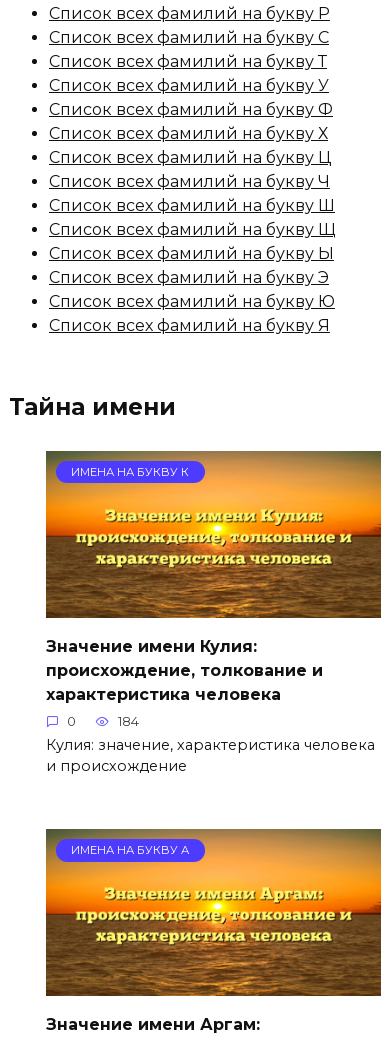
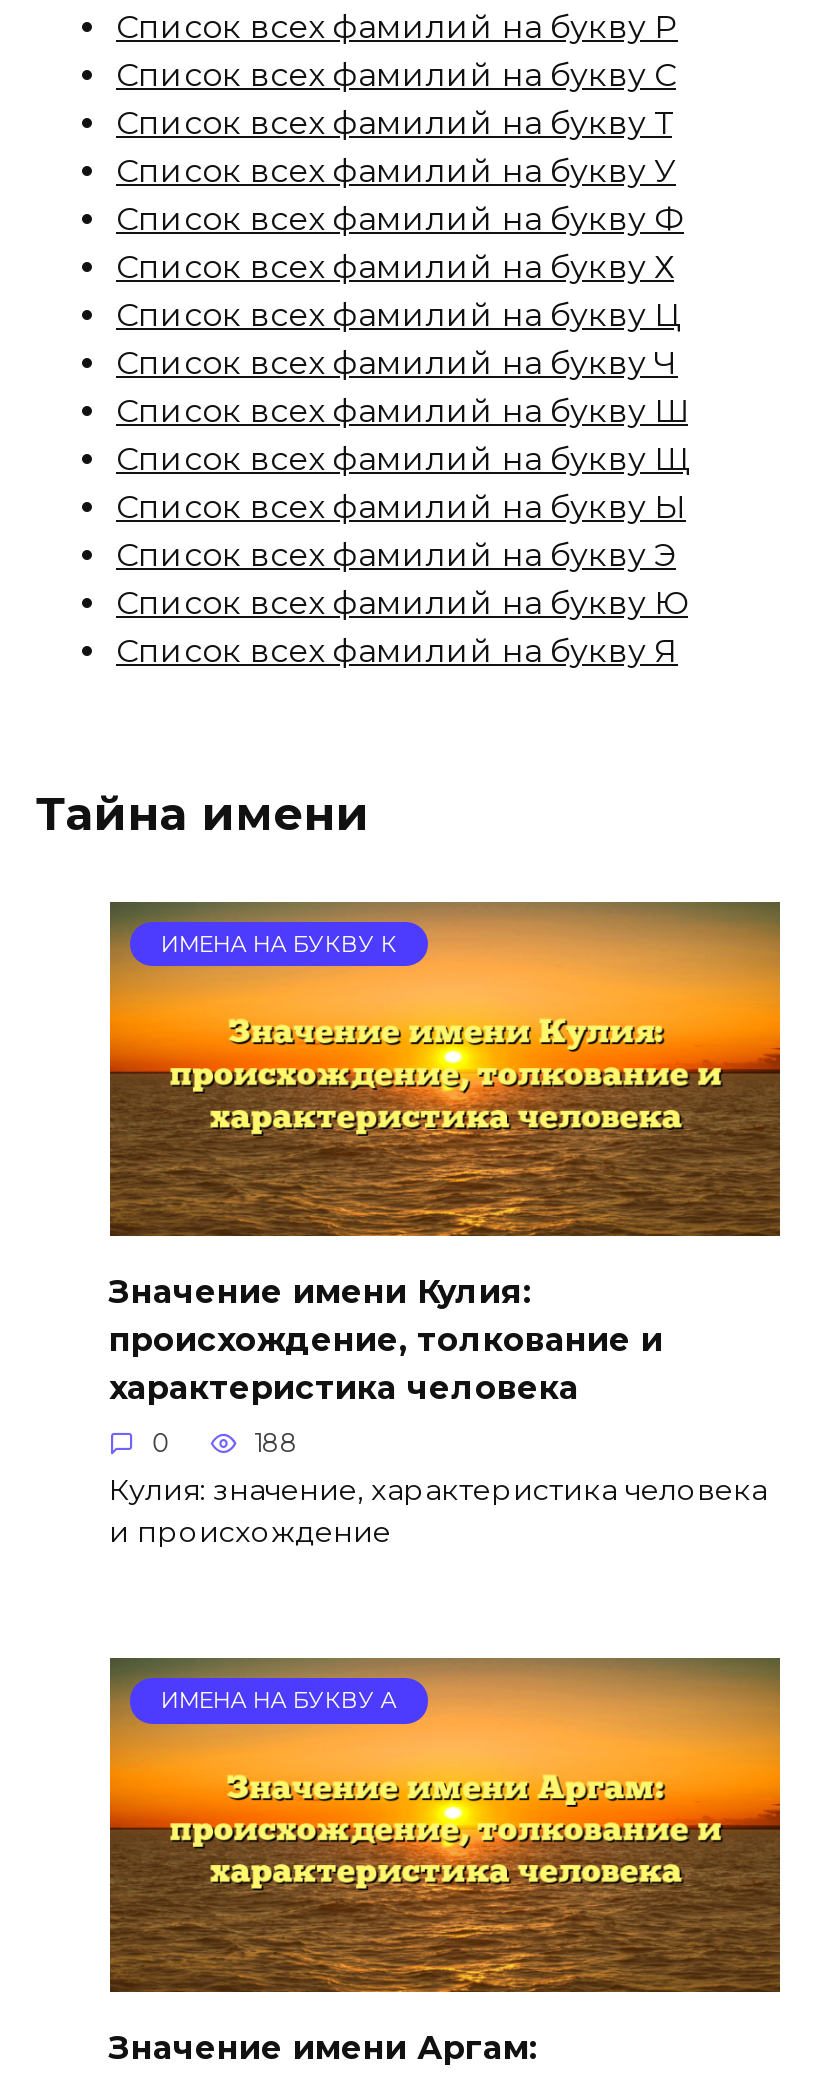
- 184
+ 188
